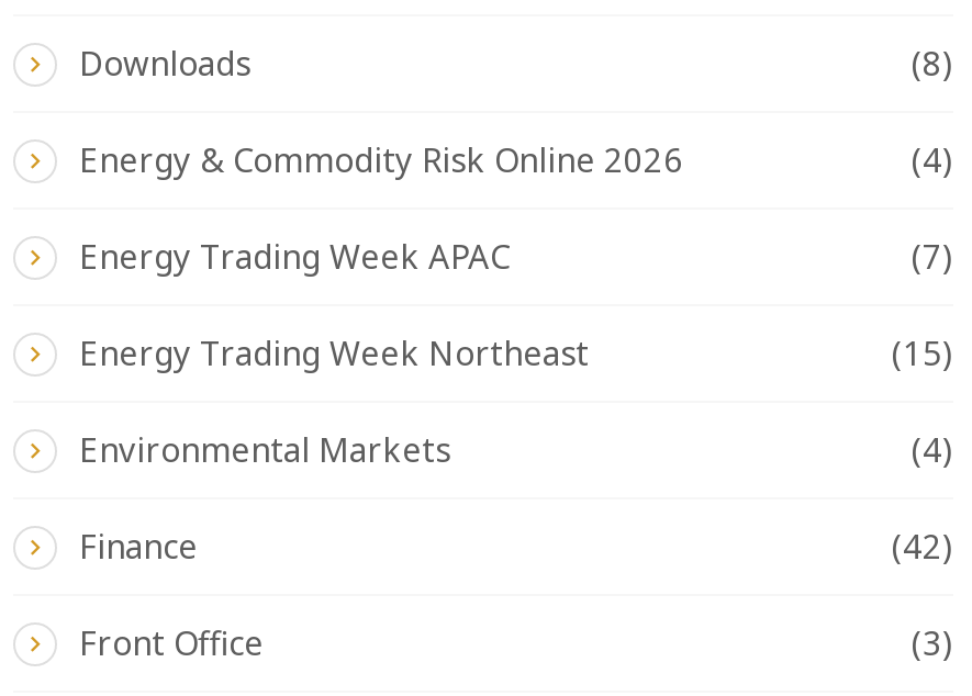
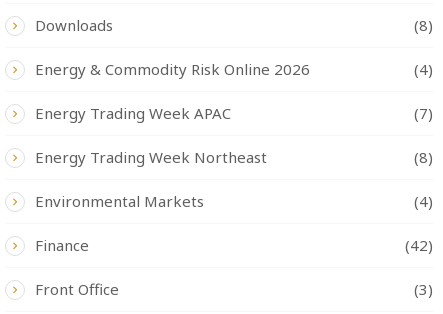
- (15)
+ (8)
